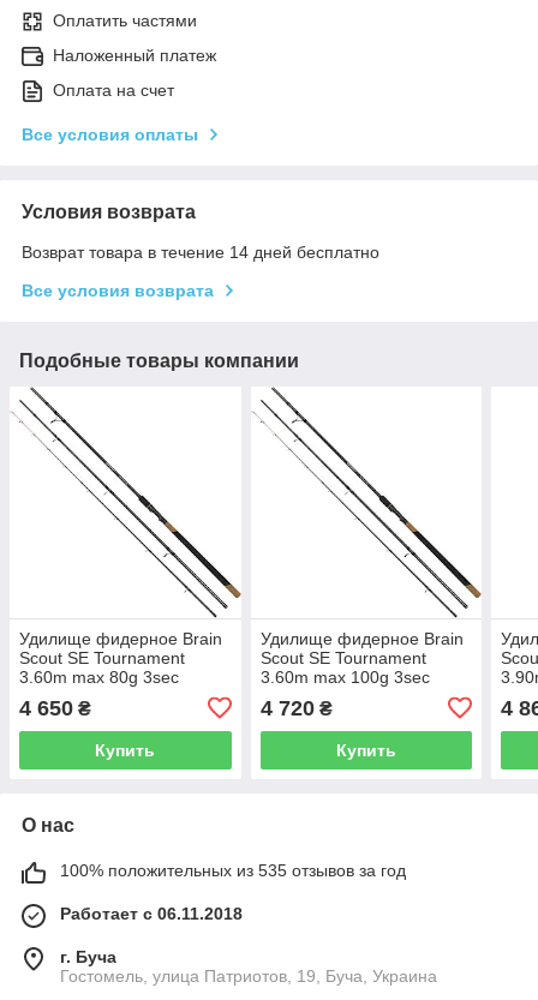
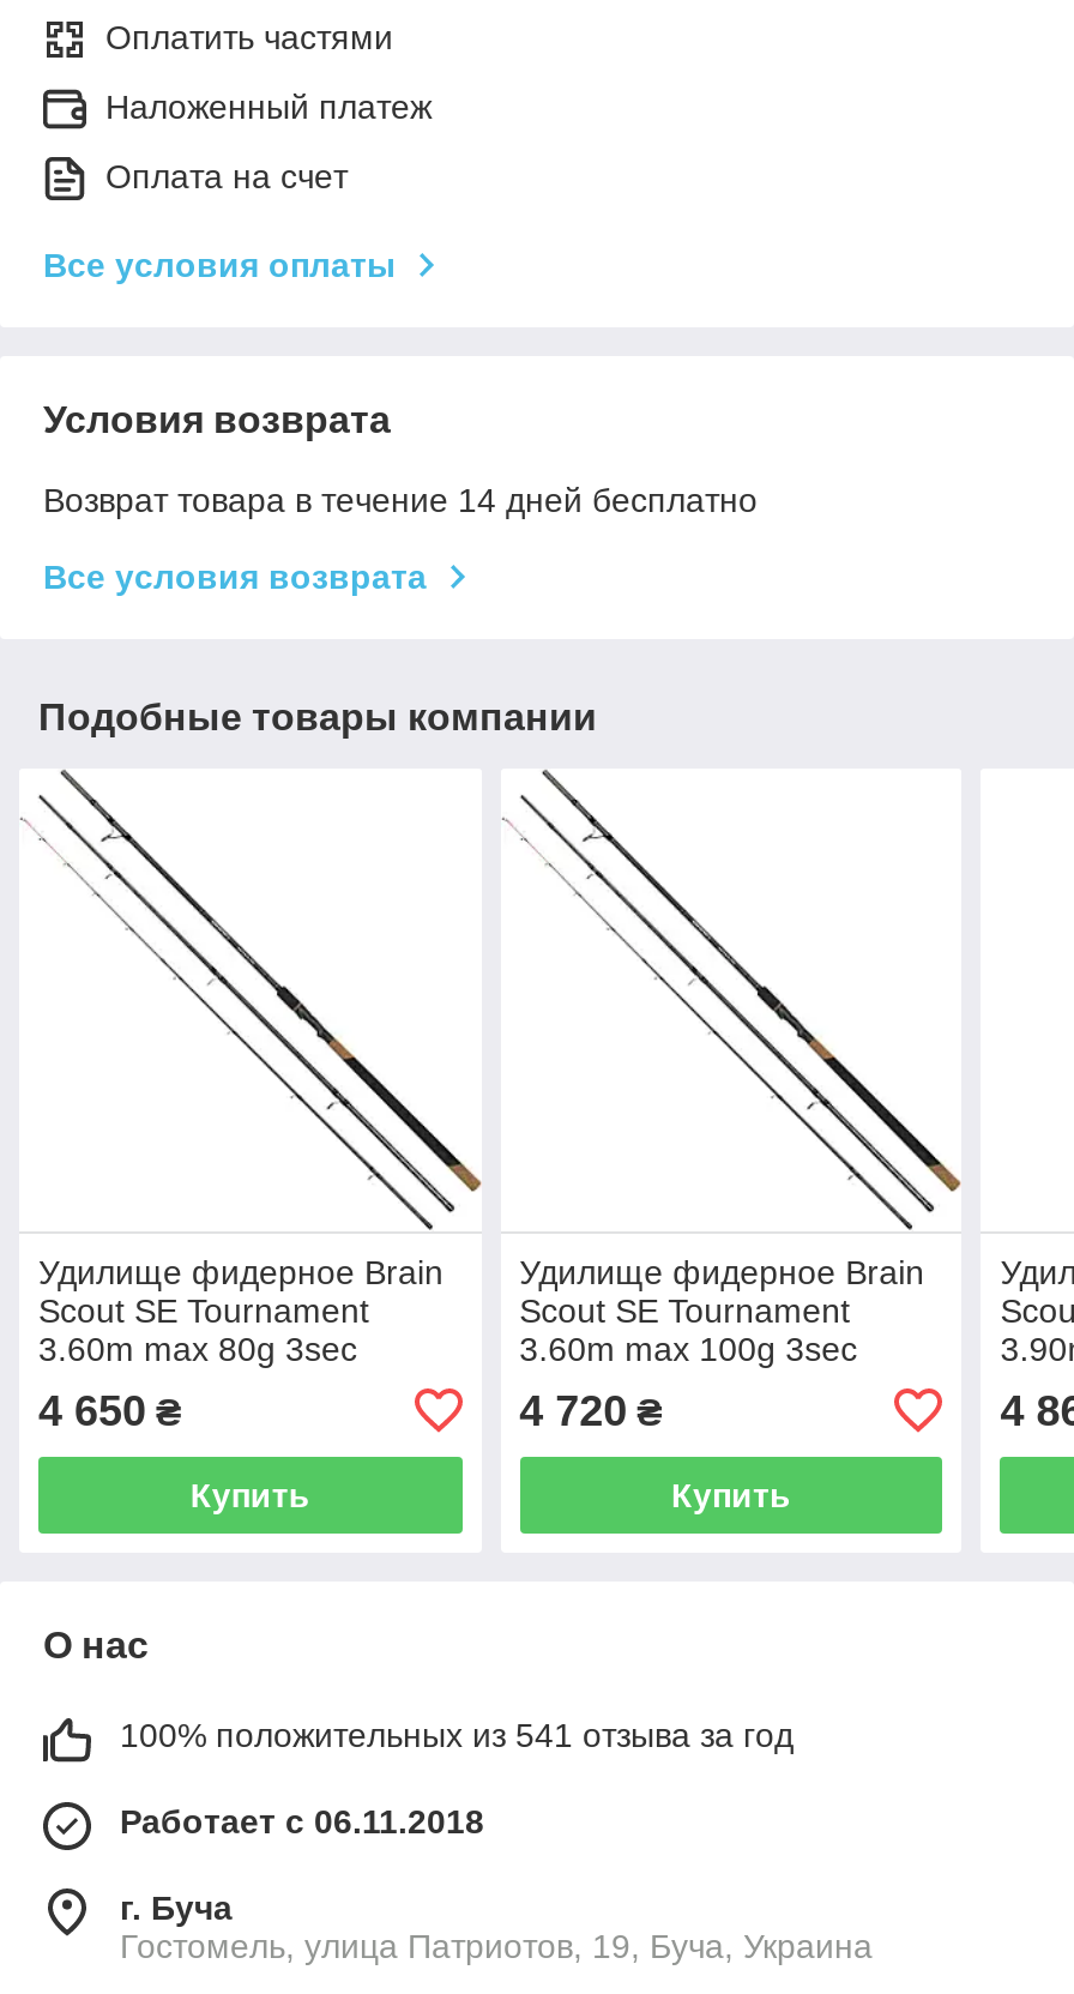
- 100% положительных из 535 отзывов за год
+ 100% положительных из 541 отзыва за год
